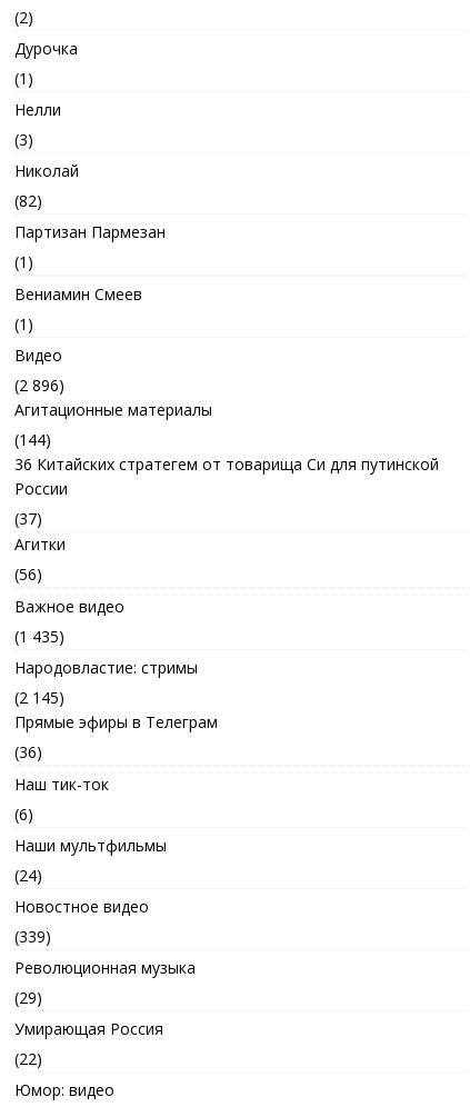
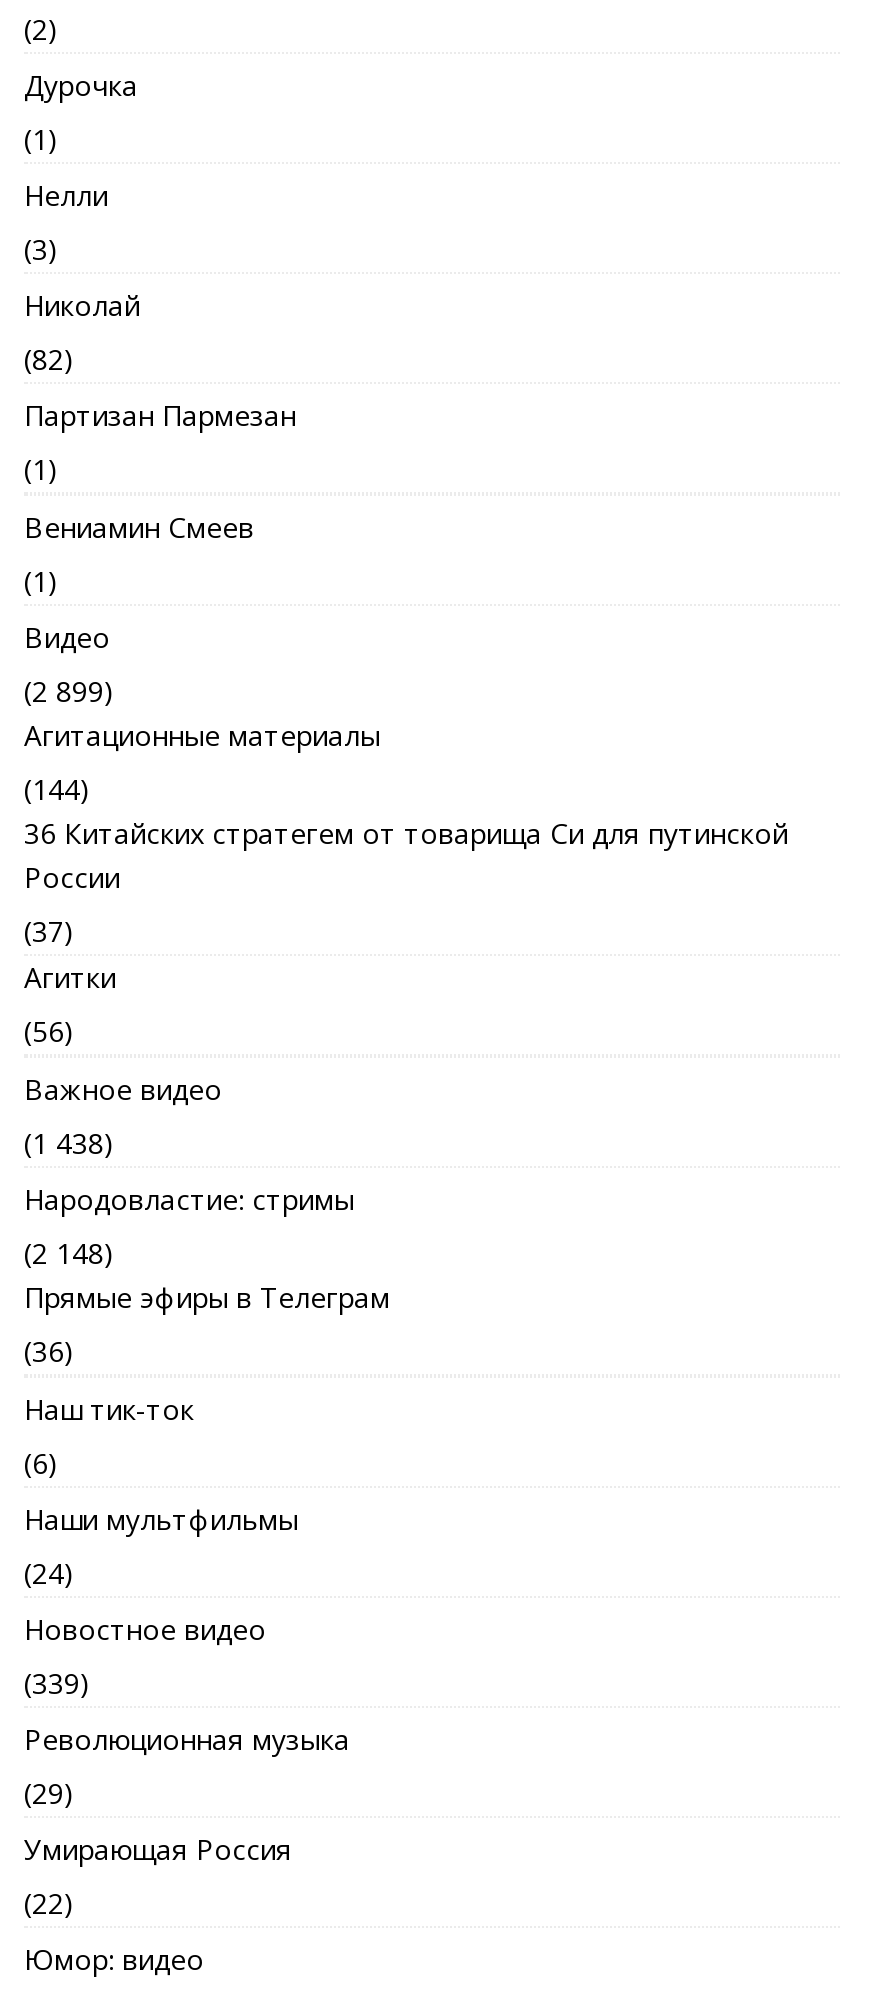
- (2 896)
+ (2 899)

- (1 435)
+ (1 438)

- (2 145)
+ (2 148)
